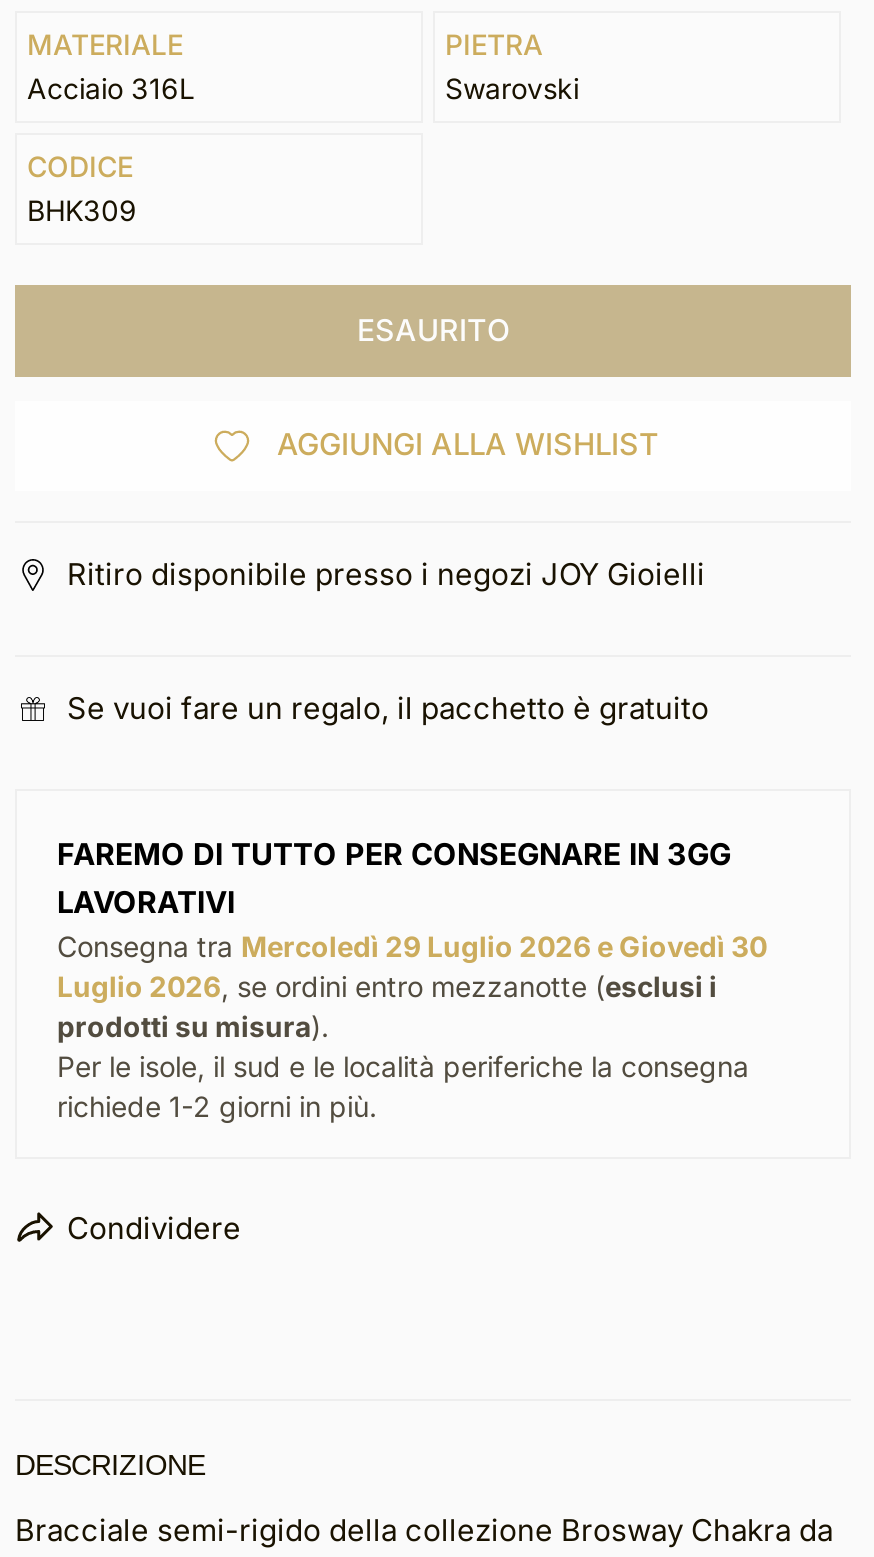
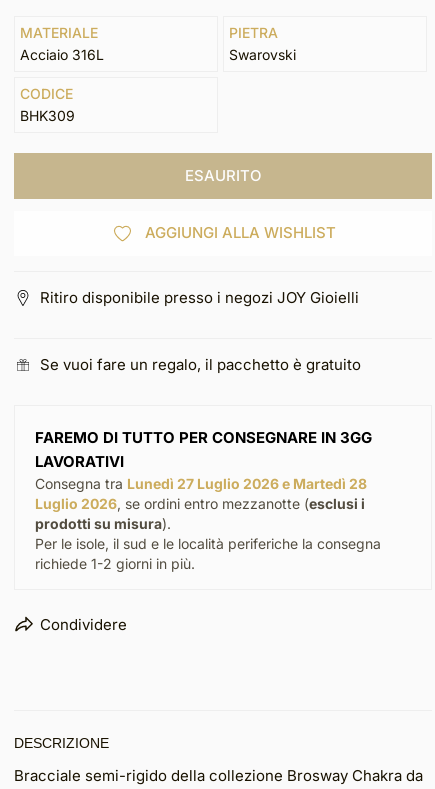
- Consegna tra Mercoledì 29 Luglio 2026 e Giovedì 30
+ Consegna tra Lunedì 27 Luglio 2026 e Martedì 28
